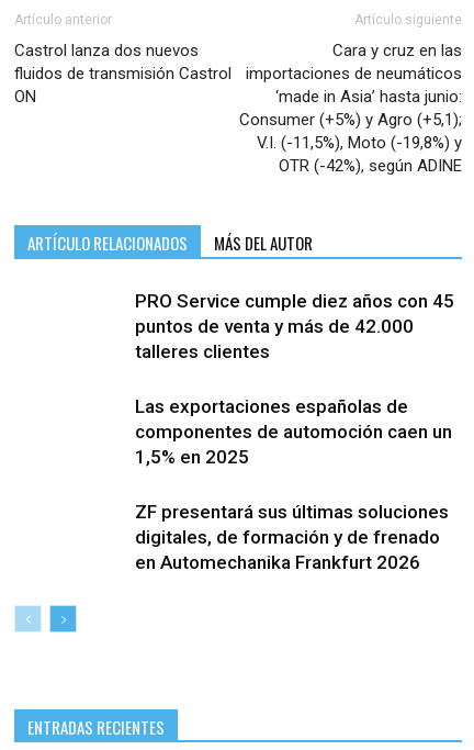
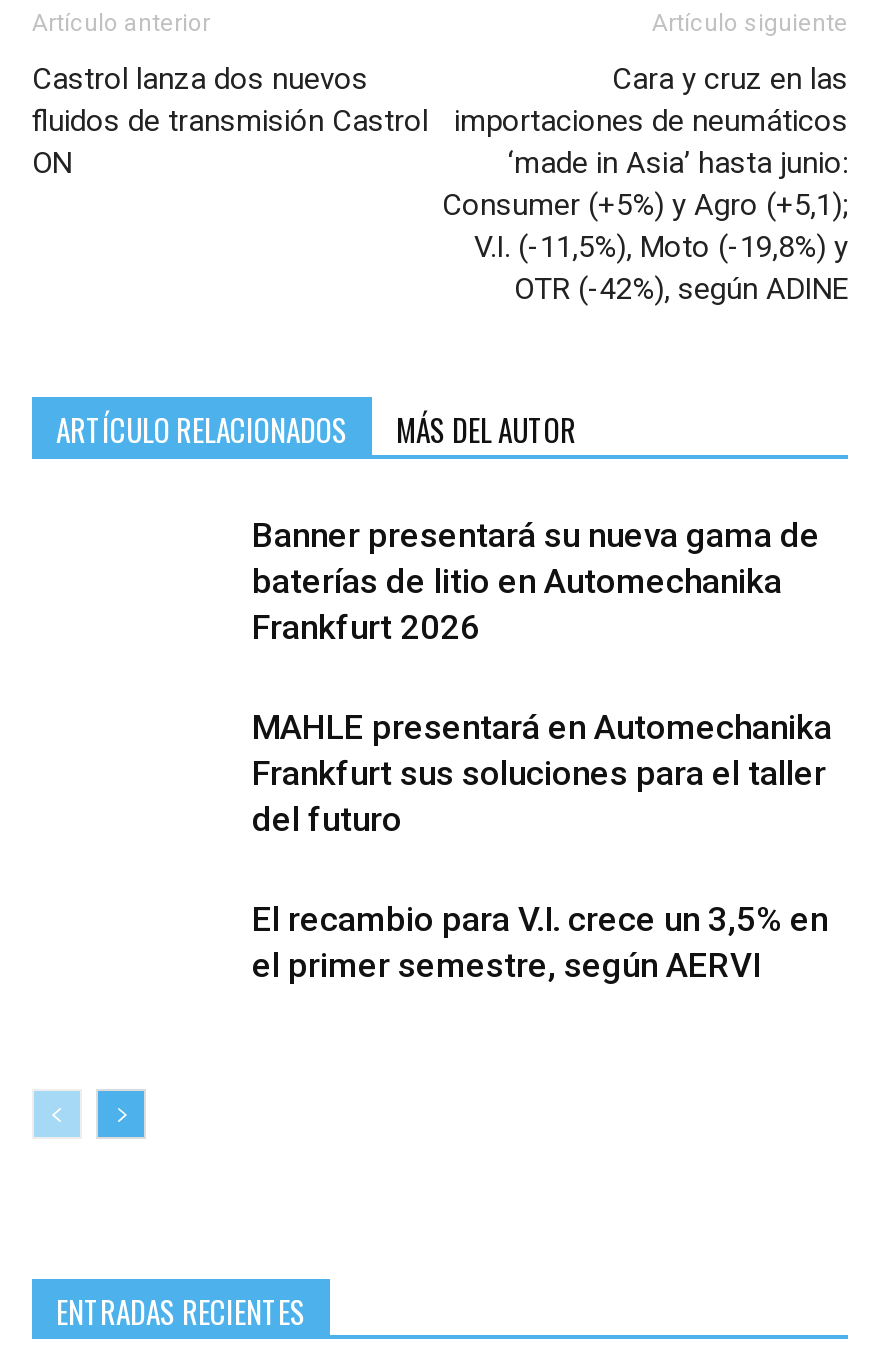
- PRO Service cumple diez años con 45
- puntos de venta y más de 42.000
- talleres clientes
+ Banner presentará su nueva gama de
+ baterías de litio en Automechanika
+ Frankfurt 2026

- Las exportaciones españolas de
- componentes de automoción caen un
- 1,5% en 2025
+ MAHLE presentará en Automechanika
+ Frankfurt sus soluciones para el taller
+ del futuro

- ZF presentará sus últimas soluciones
- digitales, de formación y de frenado
- en Automechanika Frankfurt 2026
+ El recambio para V.I. crece un 3,5% en
+ el primer semestre, según AERVI
